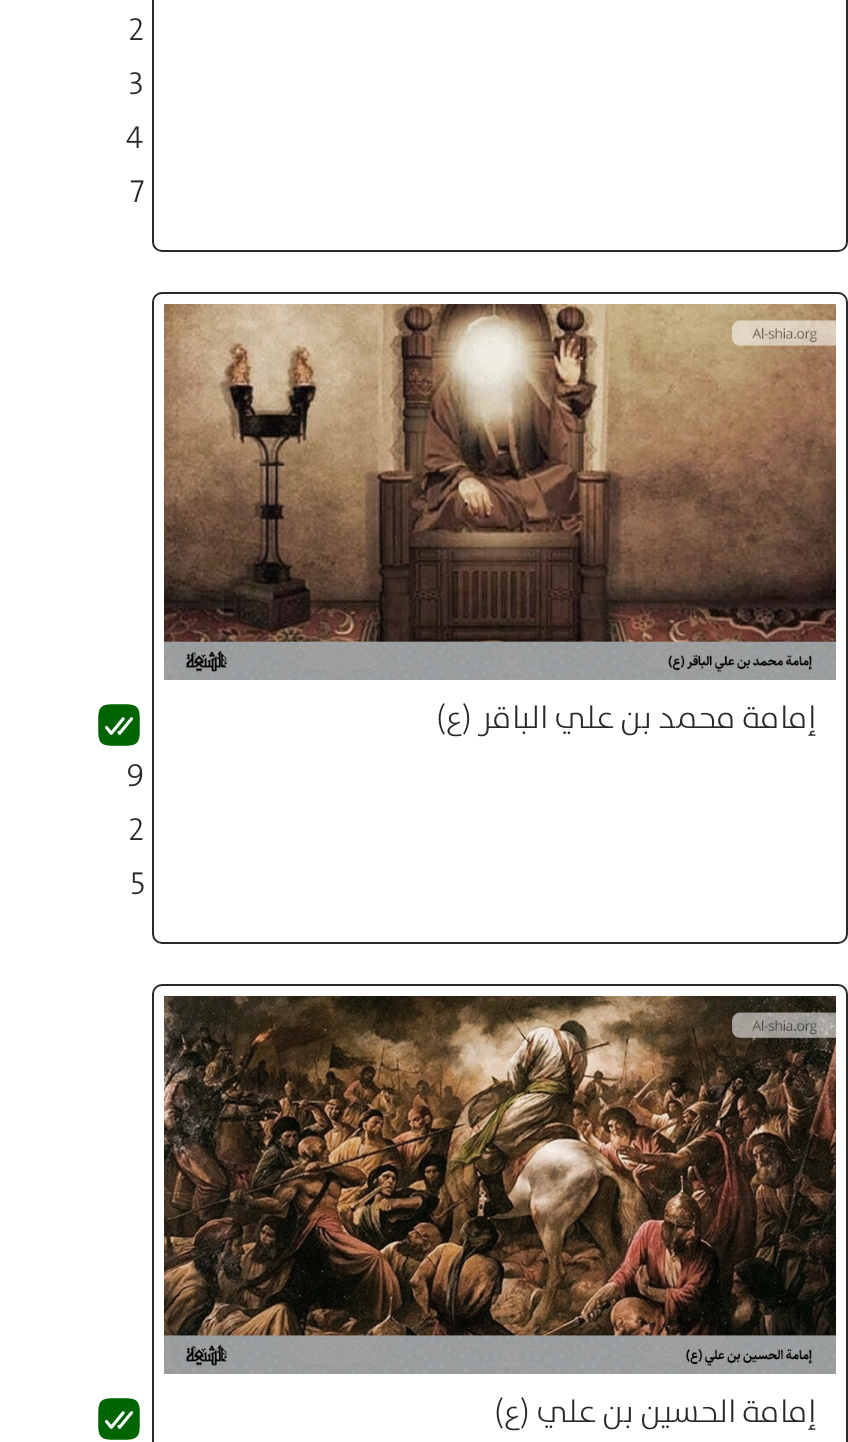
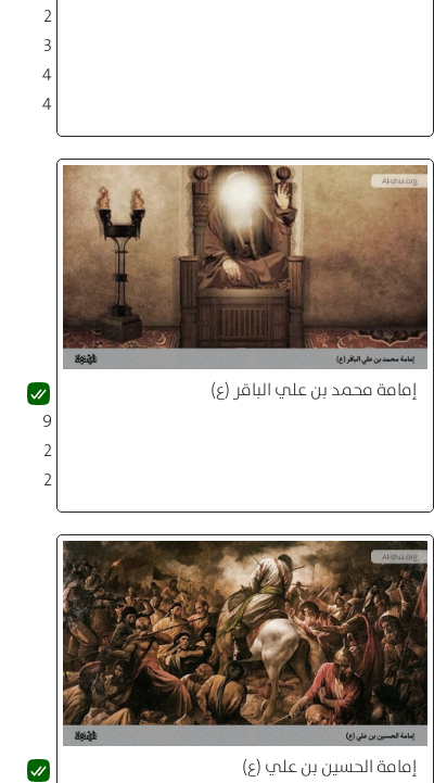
- 7
+ 4

- 5
+ 2
